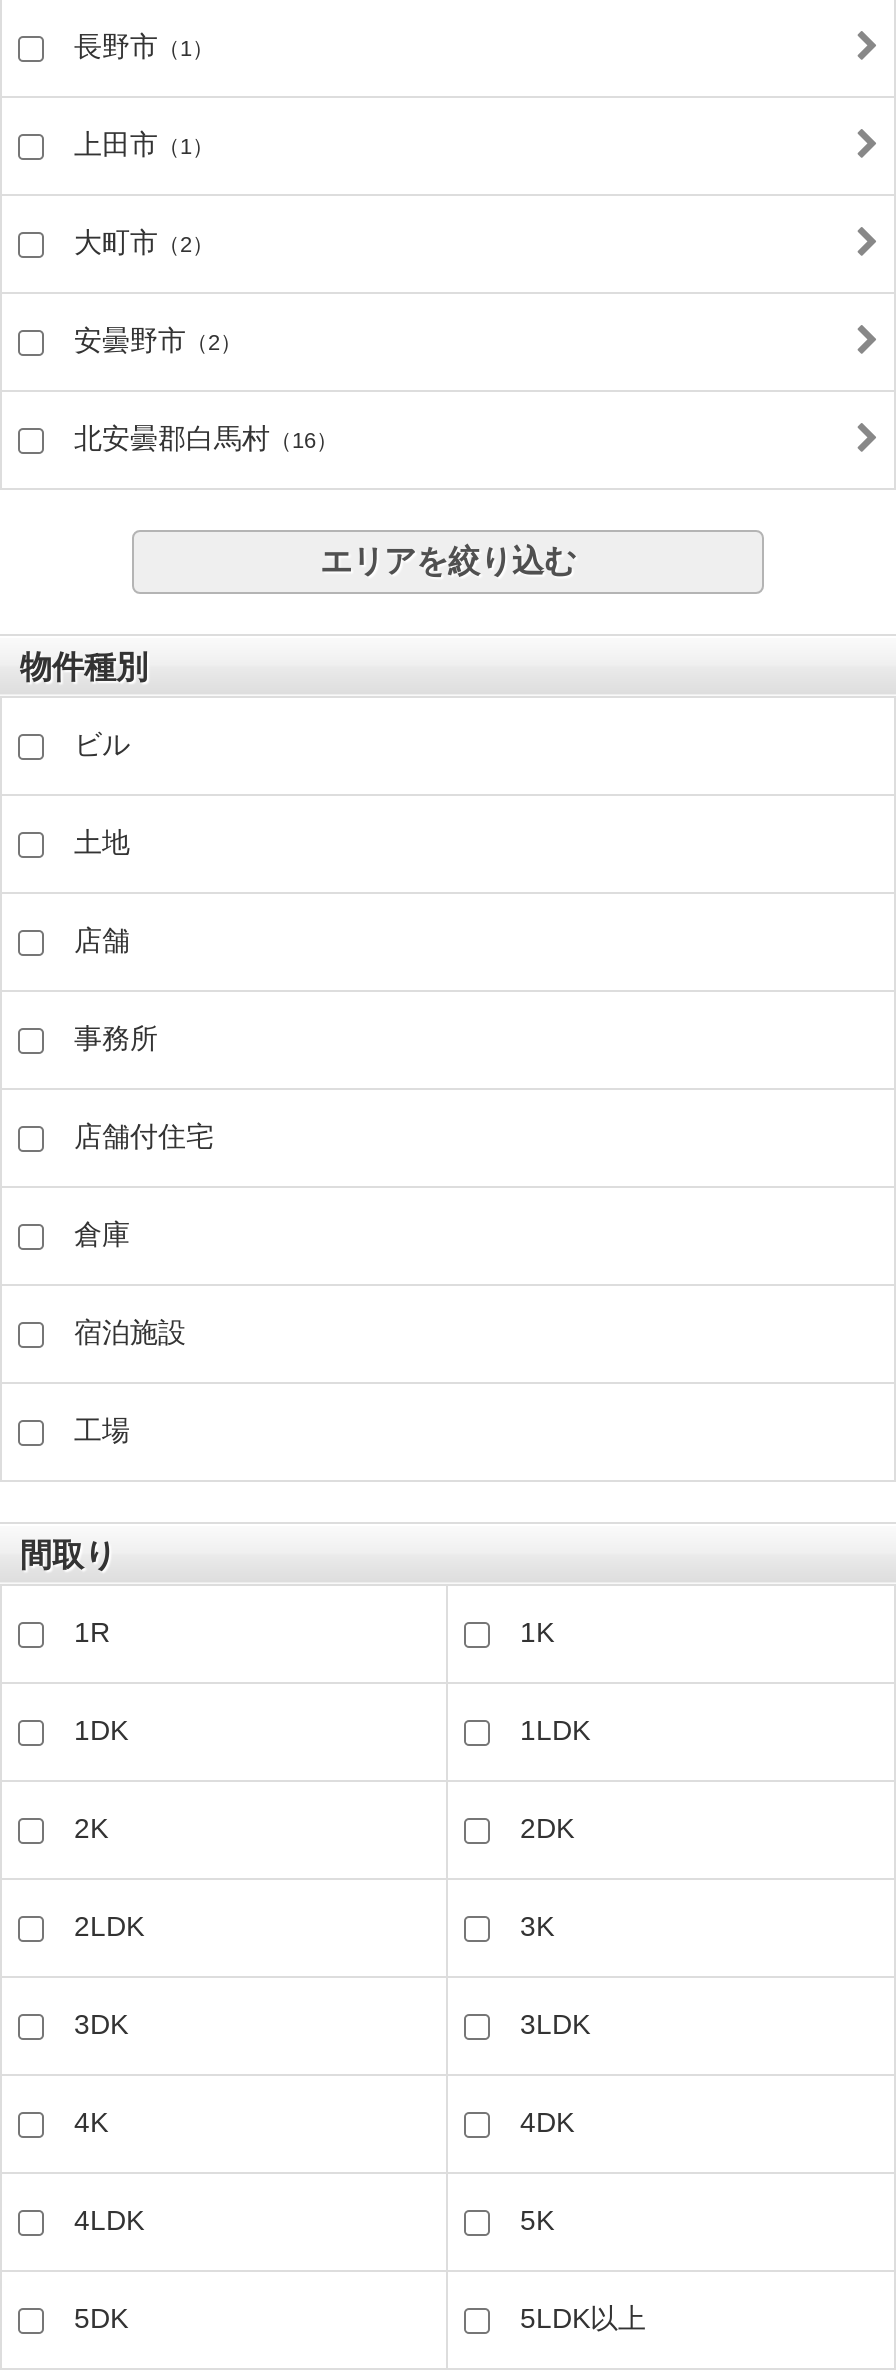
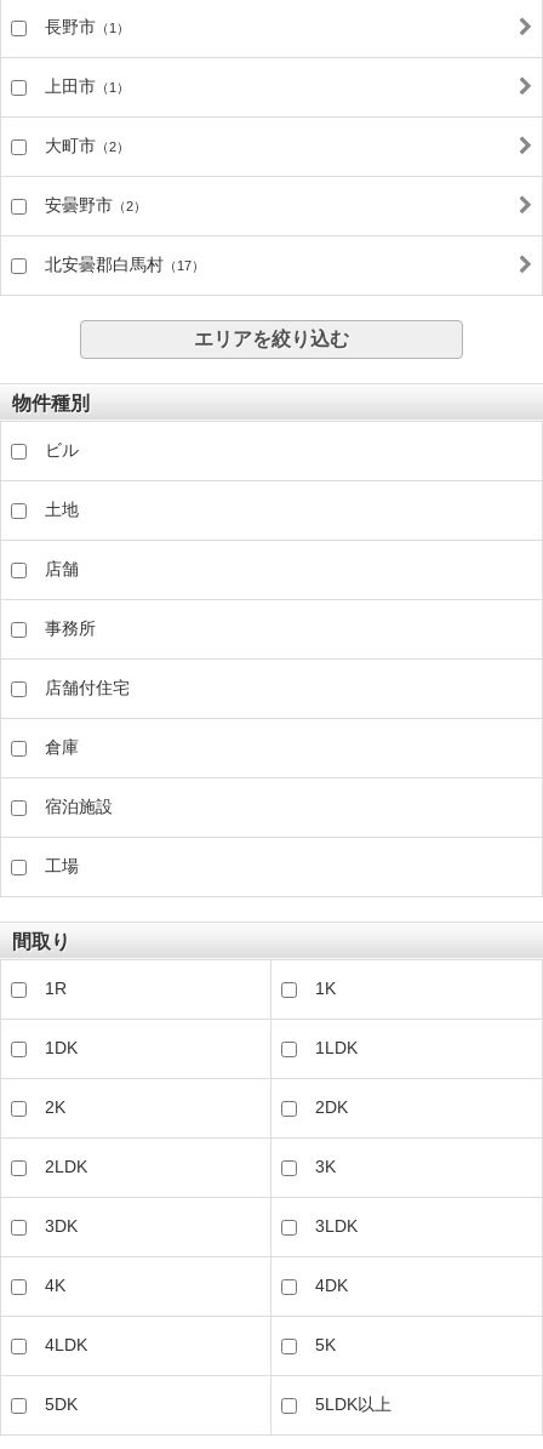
- 北安曇郡白馬村（16）
+ 北安曇郡白馬村（17）
